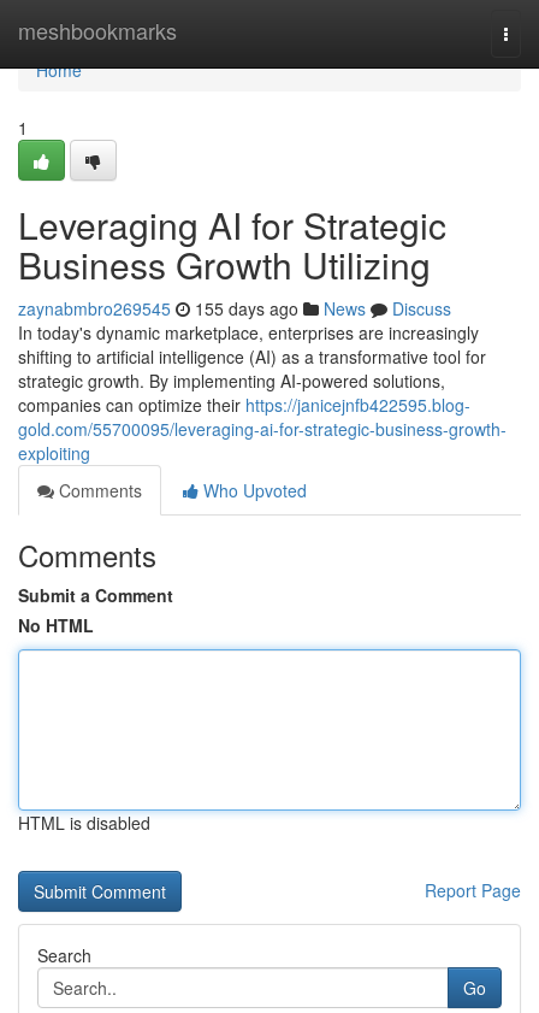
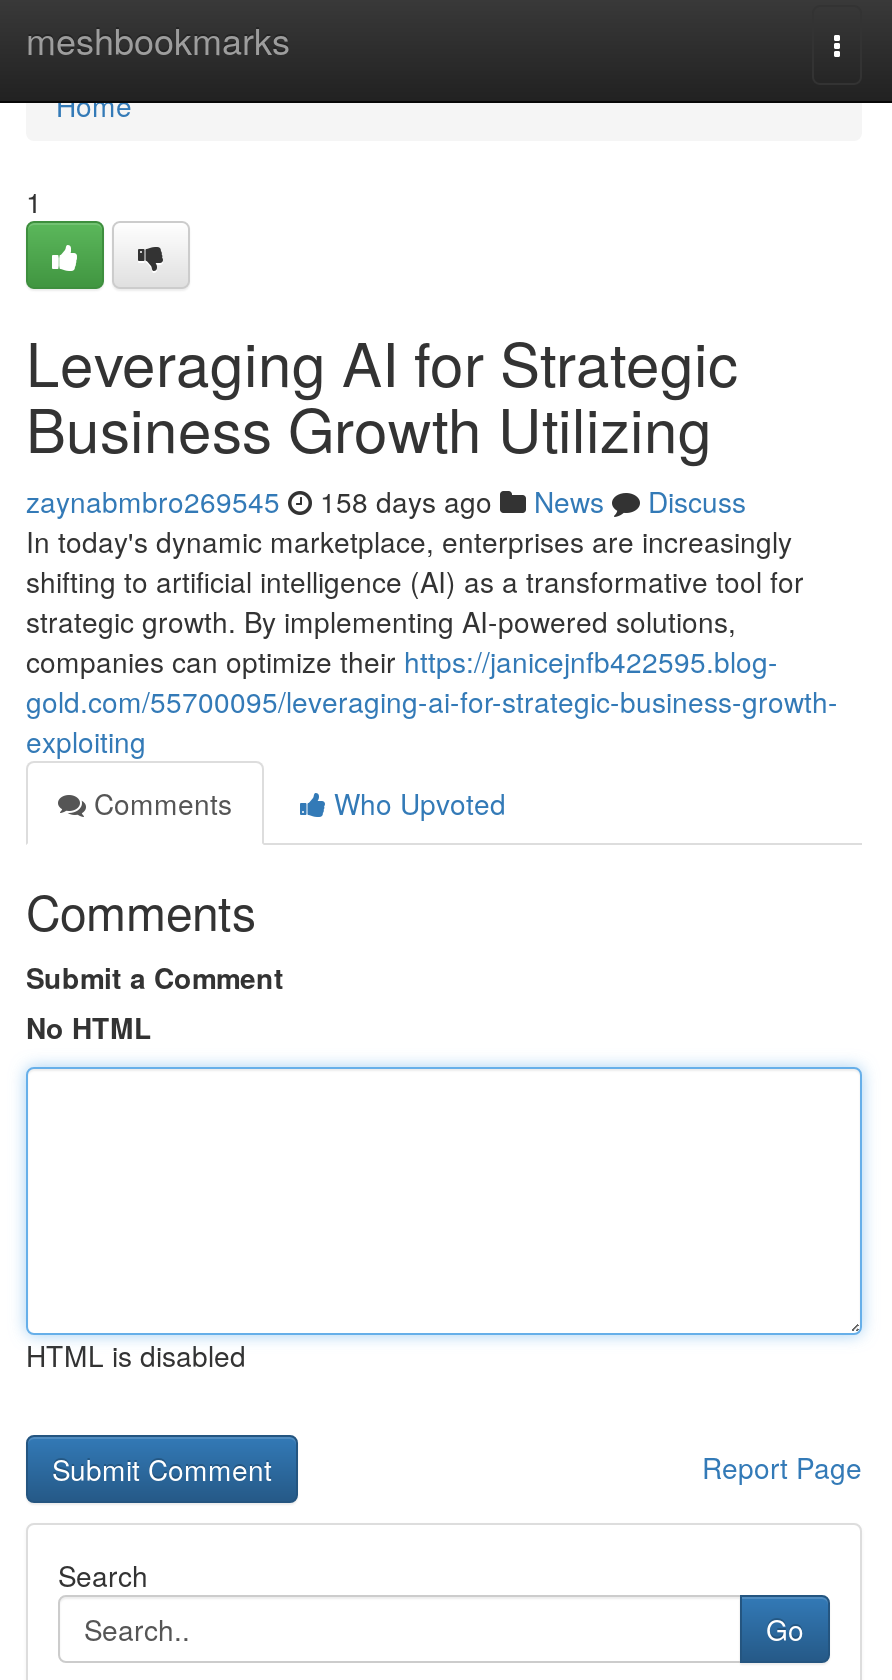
- zaynabmbro269545 155 days ago News Discuss
+ zaynabmbro269545 158 days ago News Discuss
